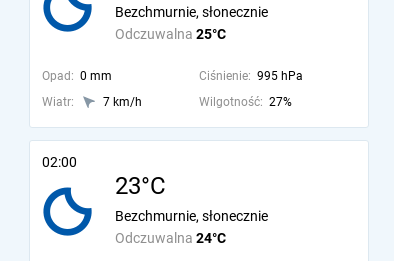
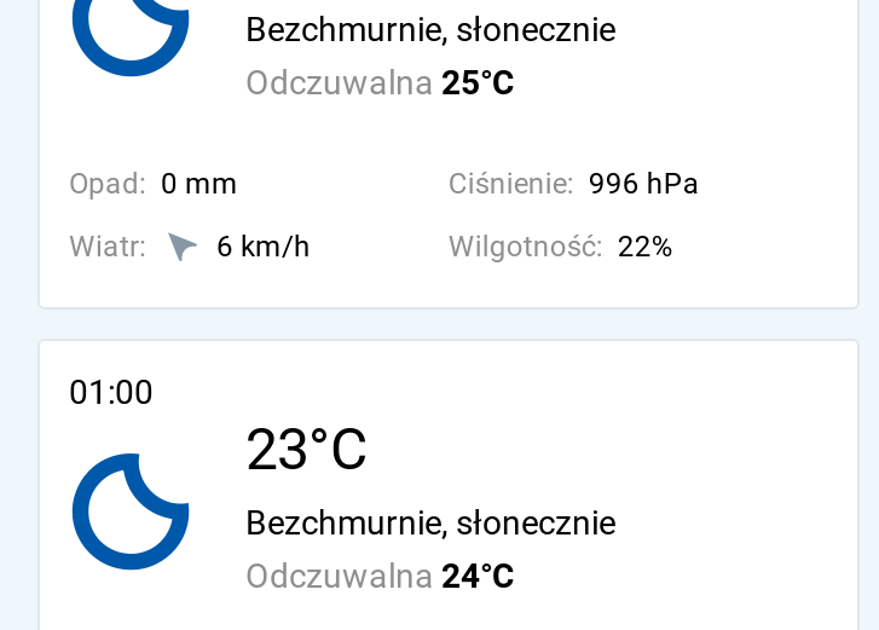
- Ciśnienie: 995 hPa
+ Ciśnienie: 996 hPa

- 7 km/h
+ 6 km/h

- Wilgotność: 27%
+ Wilgotność: 22%

- 02:00
+ 01:00
